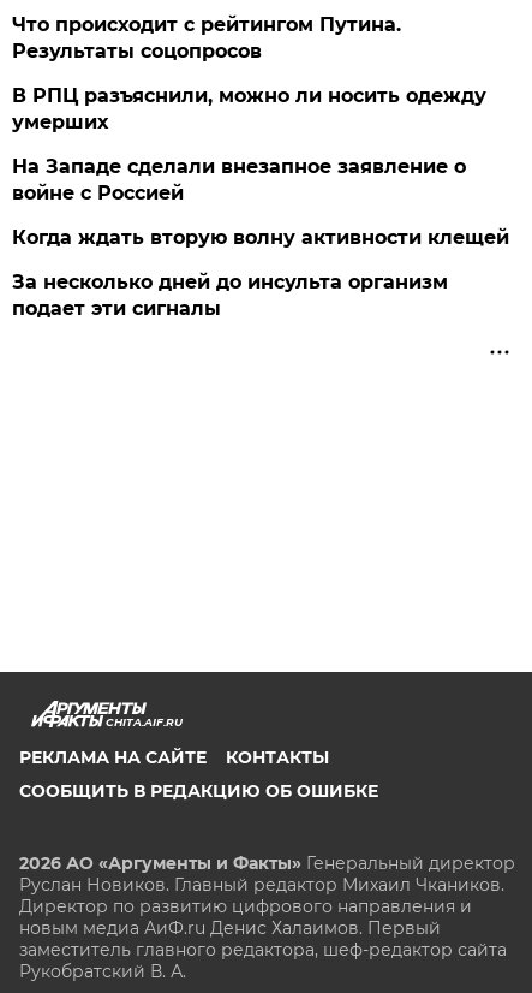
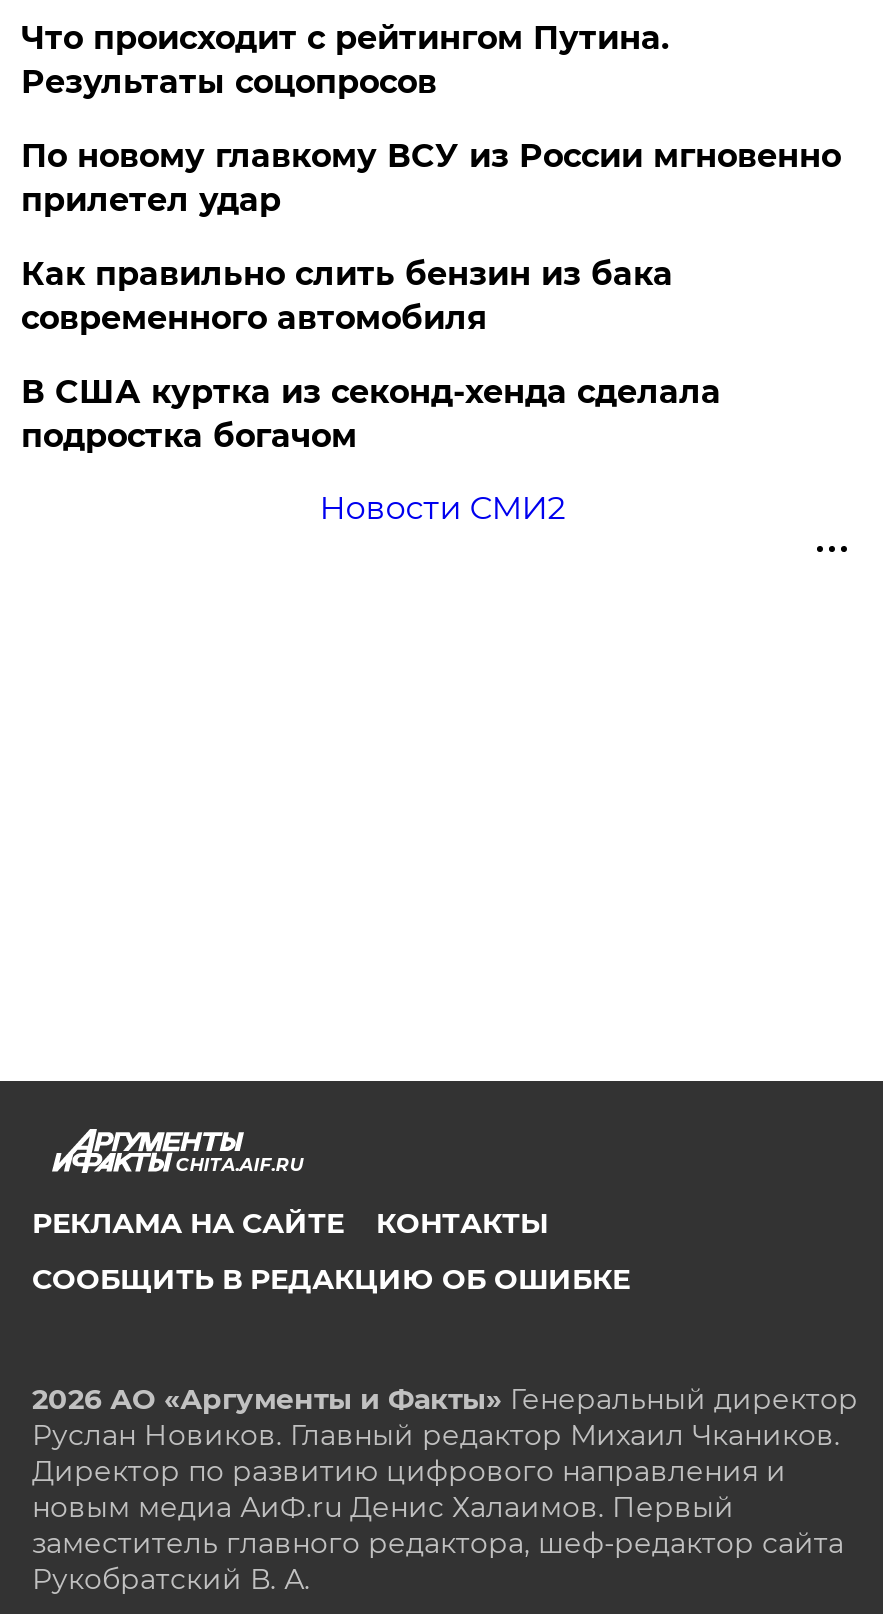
- В РПЦ разъяснили, можно ли носить одежду
- умерших
+ По новому главкому ВСУ из России мгновенно
+ прилетел удар

- На Западе сделали внезапное заявление о
- войне с Россией
+ Как правильно слить бензин из бака
+ современного автомобиля

- Когда ждать вторую волну активности клещей
+ В США куртка из секонд-хенда сделала
+ подростка богачом

- За несколько дней до инсульта организм
- подает эти сигналы
+ Новости СМИ2
